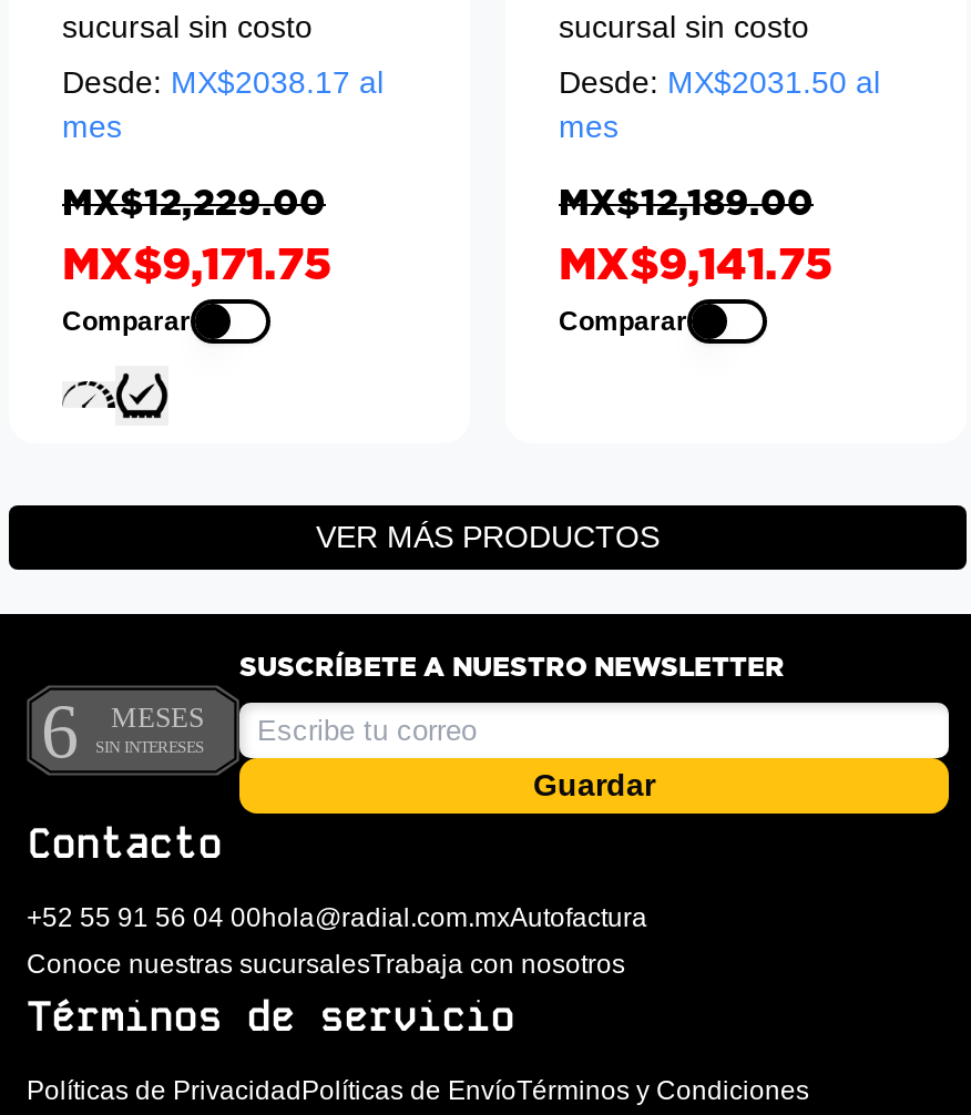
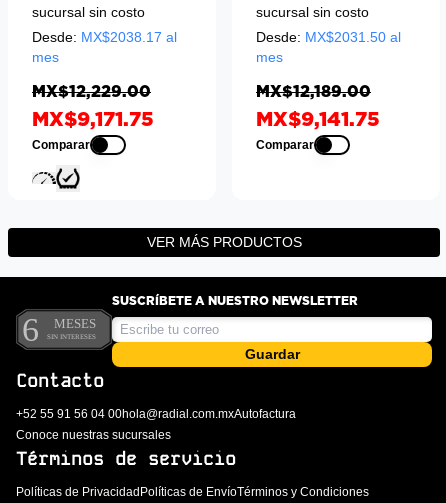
- Conoce nuestras sucursalesTrabaja con nosotros
+ Conoce nuestras sucursales
